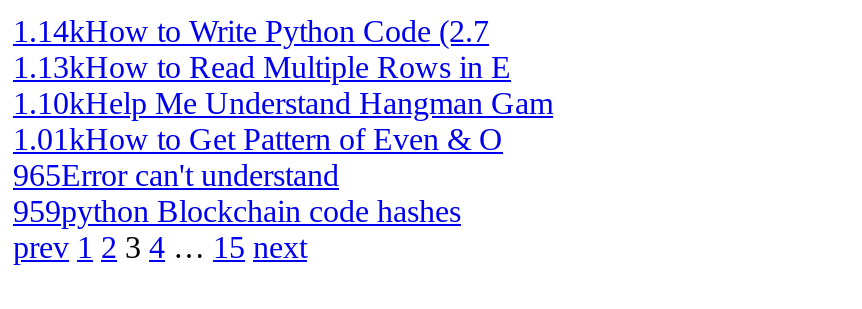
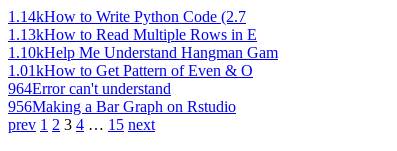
- 965Error can't understand
- 959python Blockchain code hashes
+ 964Error can't understand
+ 956Making a Bar Graph on Rstudio
